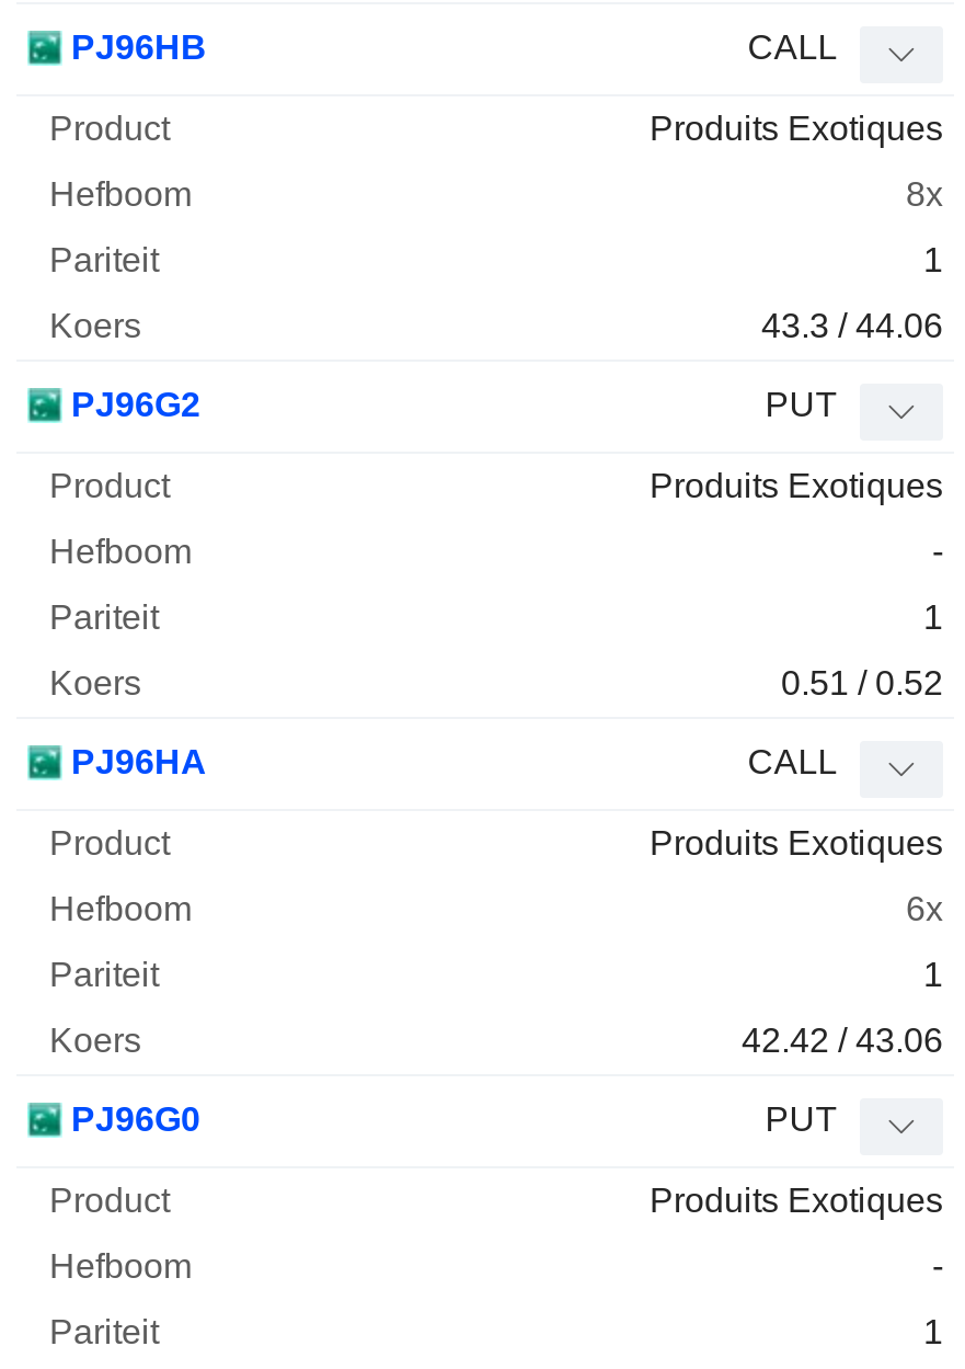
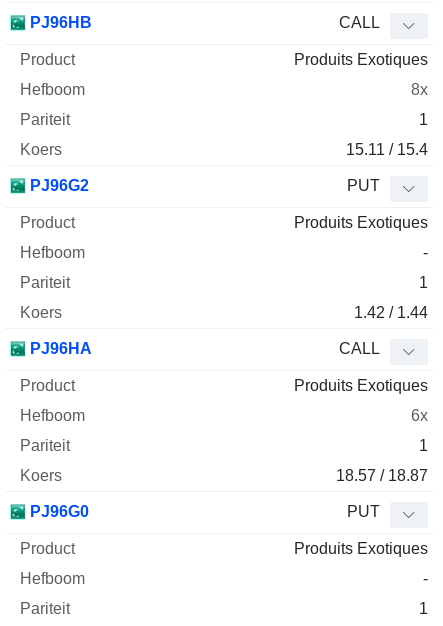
- 43.3 / 44.06
+ 15.11 / 15.4

- 0.51 / 0.52
+ 1.42 / 1.44

- 42.42 / 43.06
+ 18.57 / 18.87
